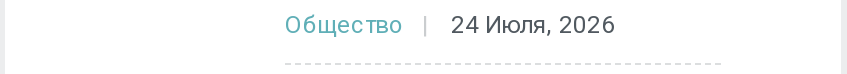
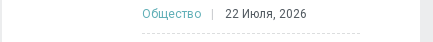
- Общество 24 Июля, 2026
+ Общество 22 Июля, 2026
